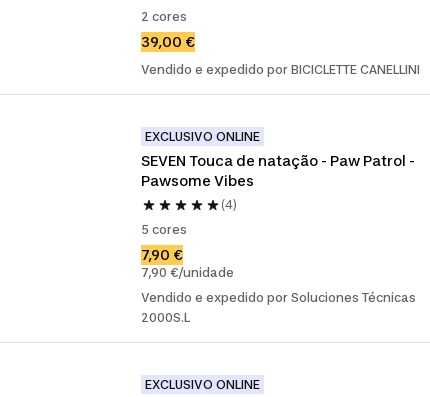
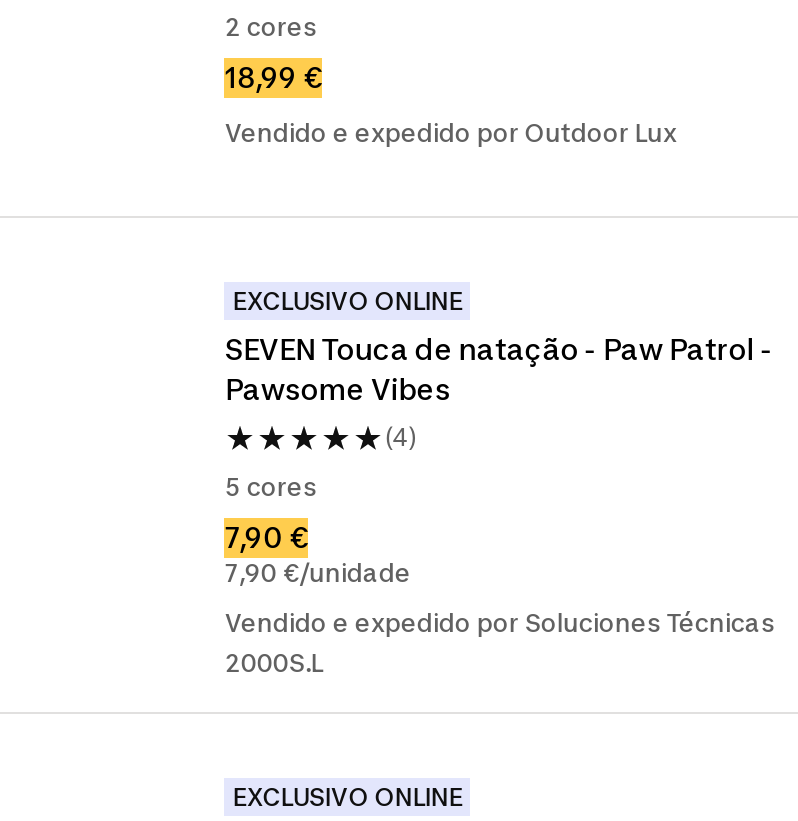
- 39,00 €
+ 18,99 €

- Vendido e expedido por BICICLETTE CANELLINI
+ Vendido e expedido por Outdoor Lux
